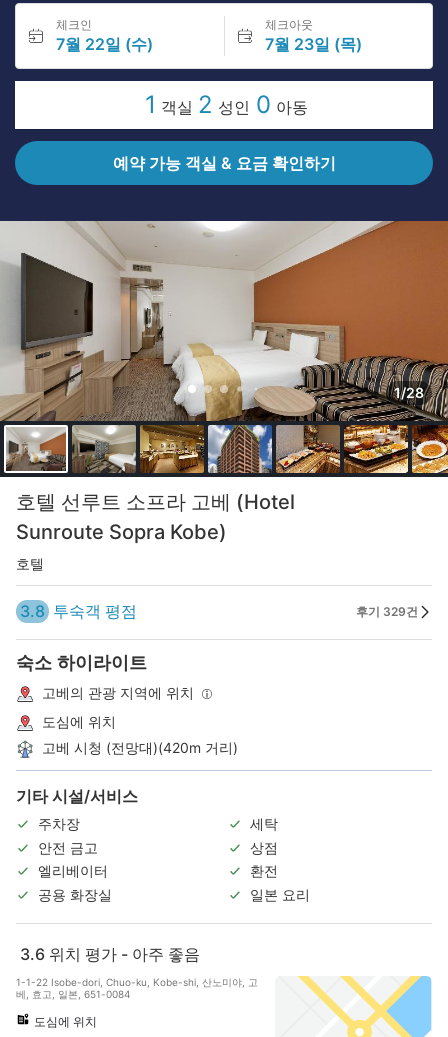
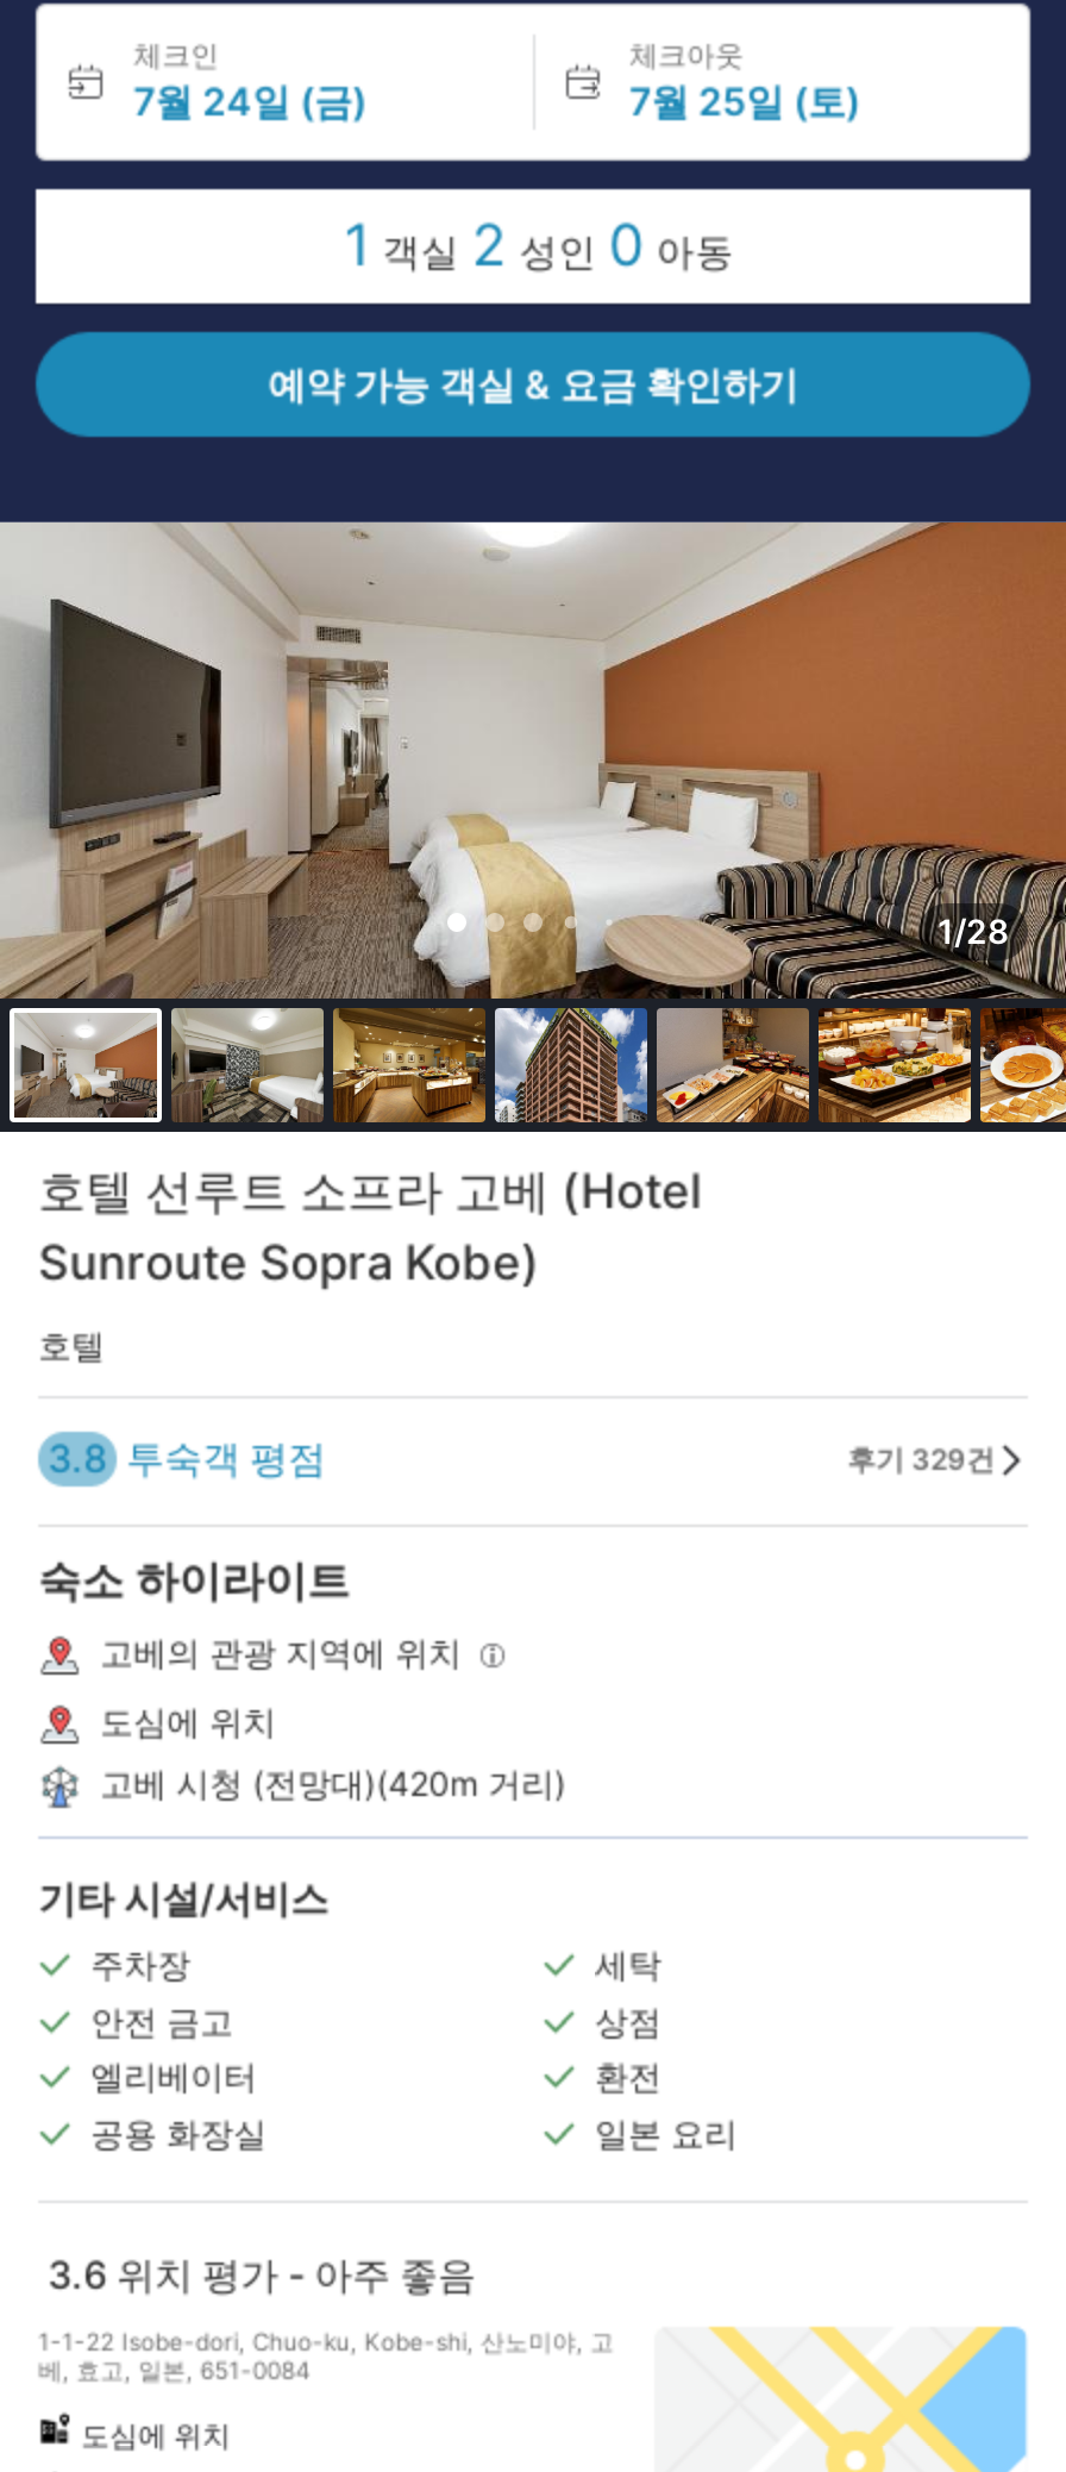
- 7월 22일 (수)
+ 7월 24일 (금)

- 7월 23일 (목)
+ 7월 25일 (토)
